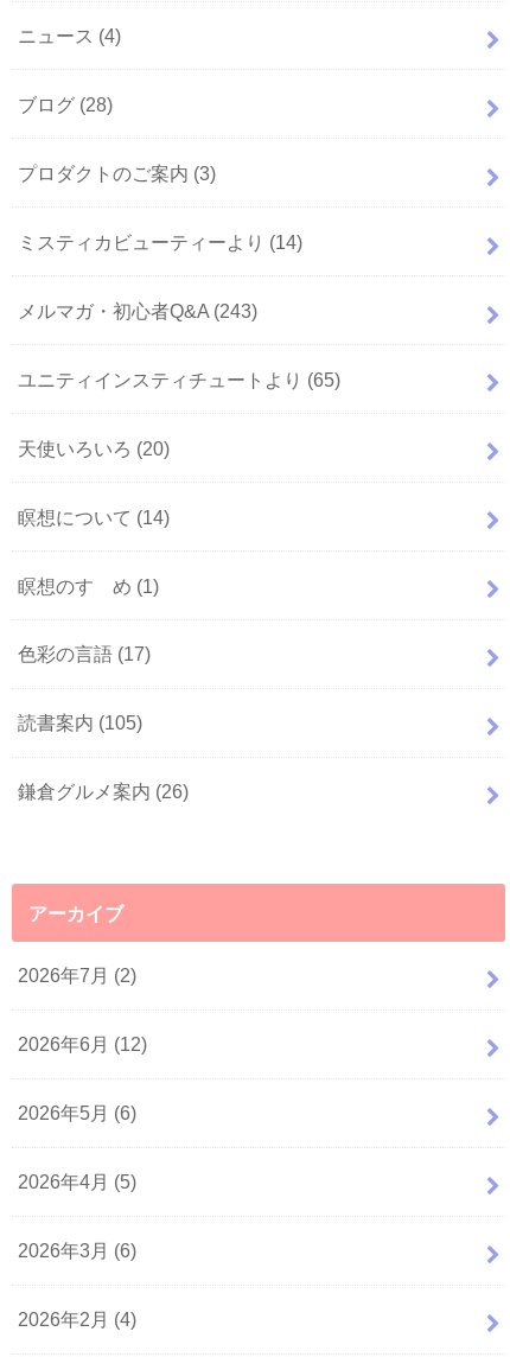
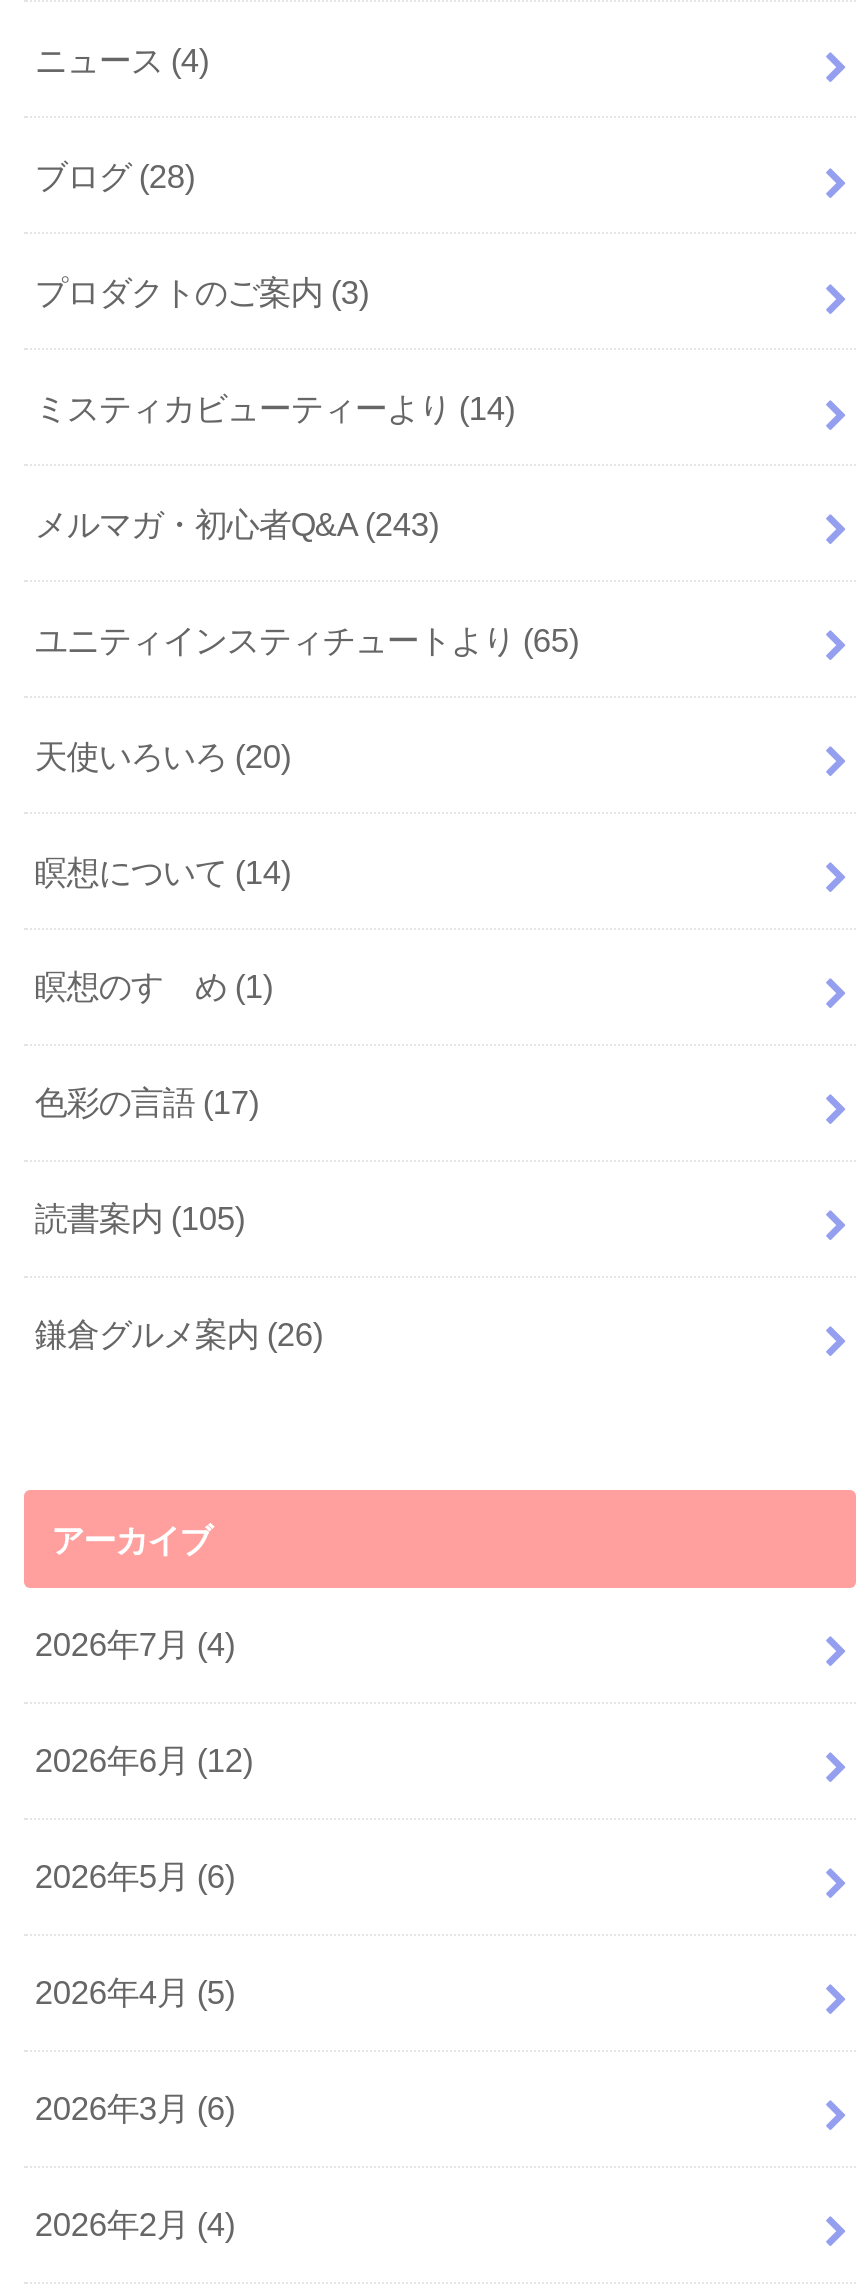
- 2026年7月 (2)
+ 2026年7月 (4)
